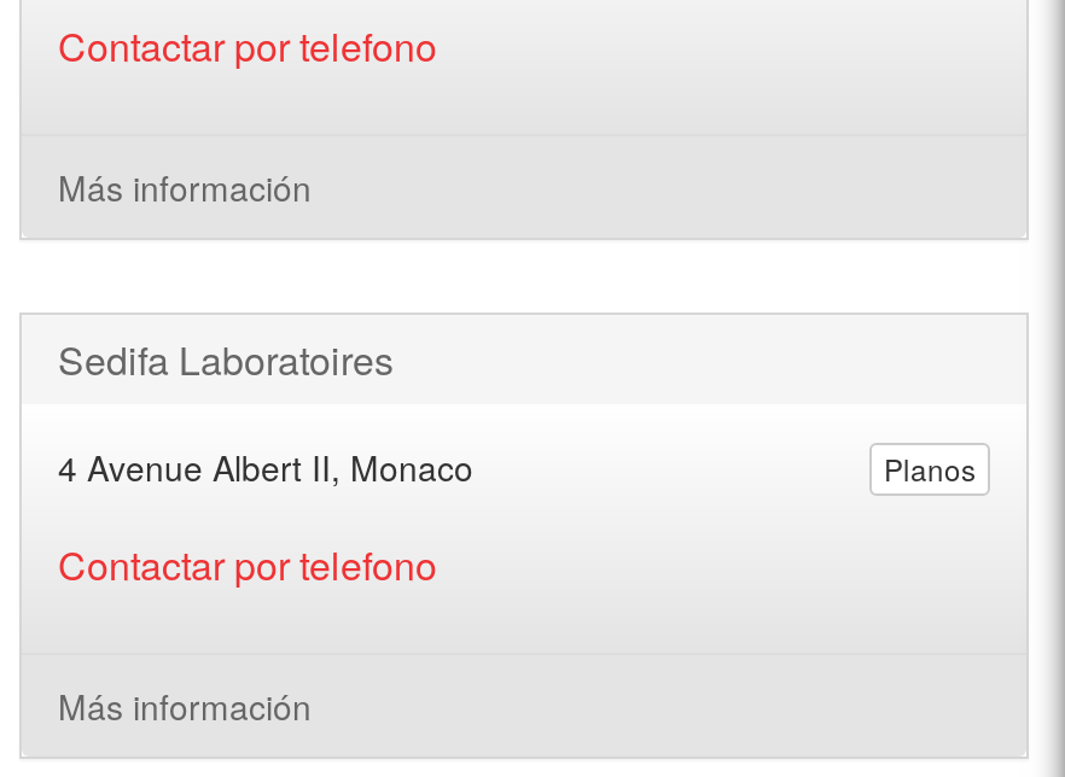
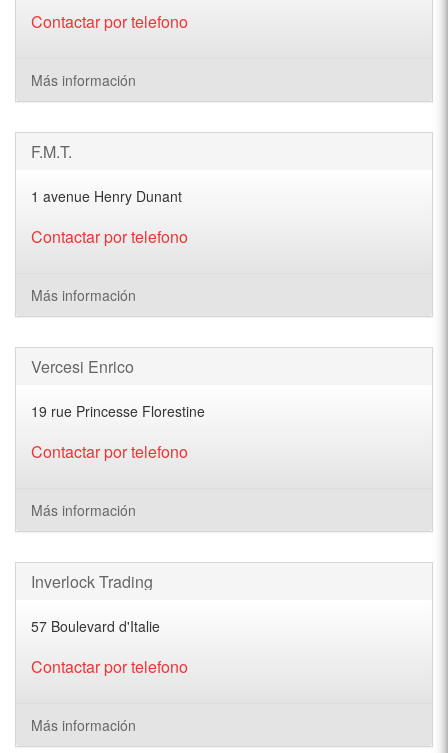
- Sedifa Laboratoires
- Planos
- 4 Avenue Albert II, Monaco
+ F.M.T.
+ 1 avenue Henry Dunant
+ Contactar por telefono
+ Más información
+ Vercesi Enrico
+ 19 rue Princesse Florestine
+ Contactar por telefono
+ Más información
+ Inverlock Trading
+ 57 Boulevard d'Italie
